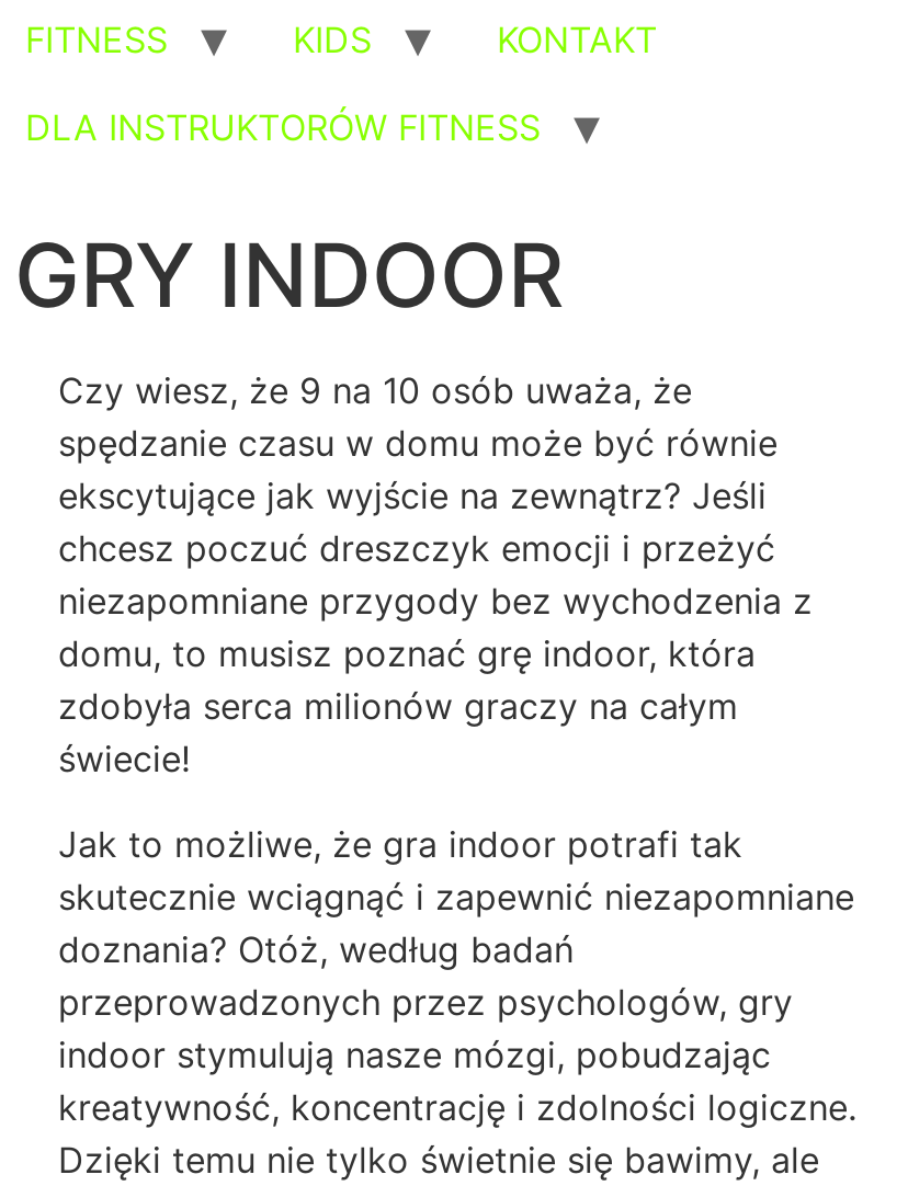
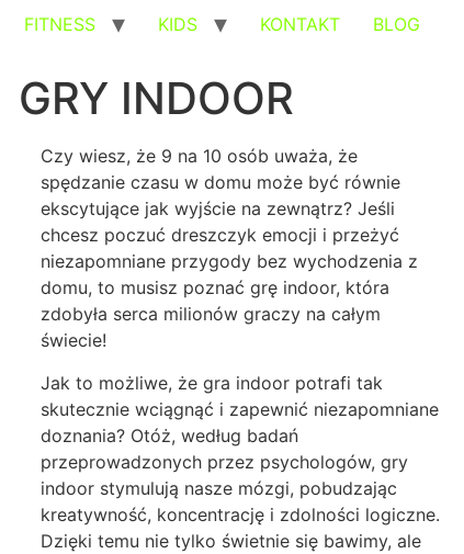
- DLA INSTRUKTORÓW FITNESS
+ BLOG
